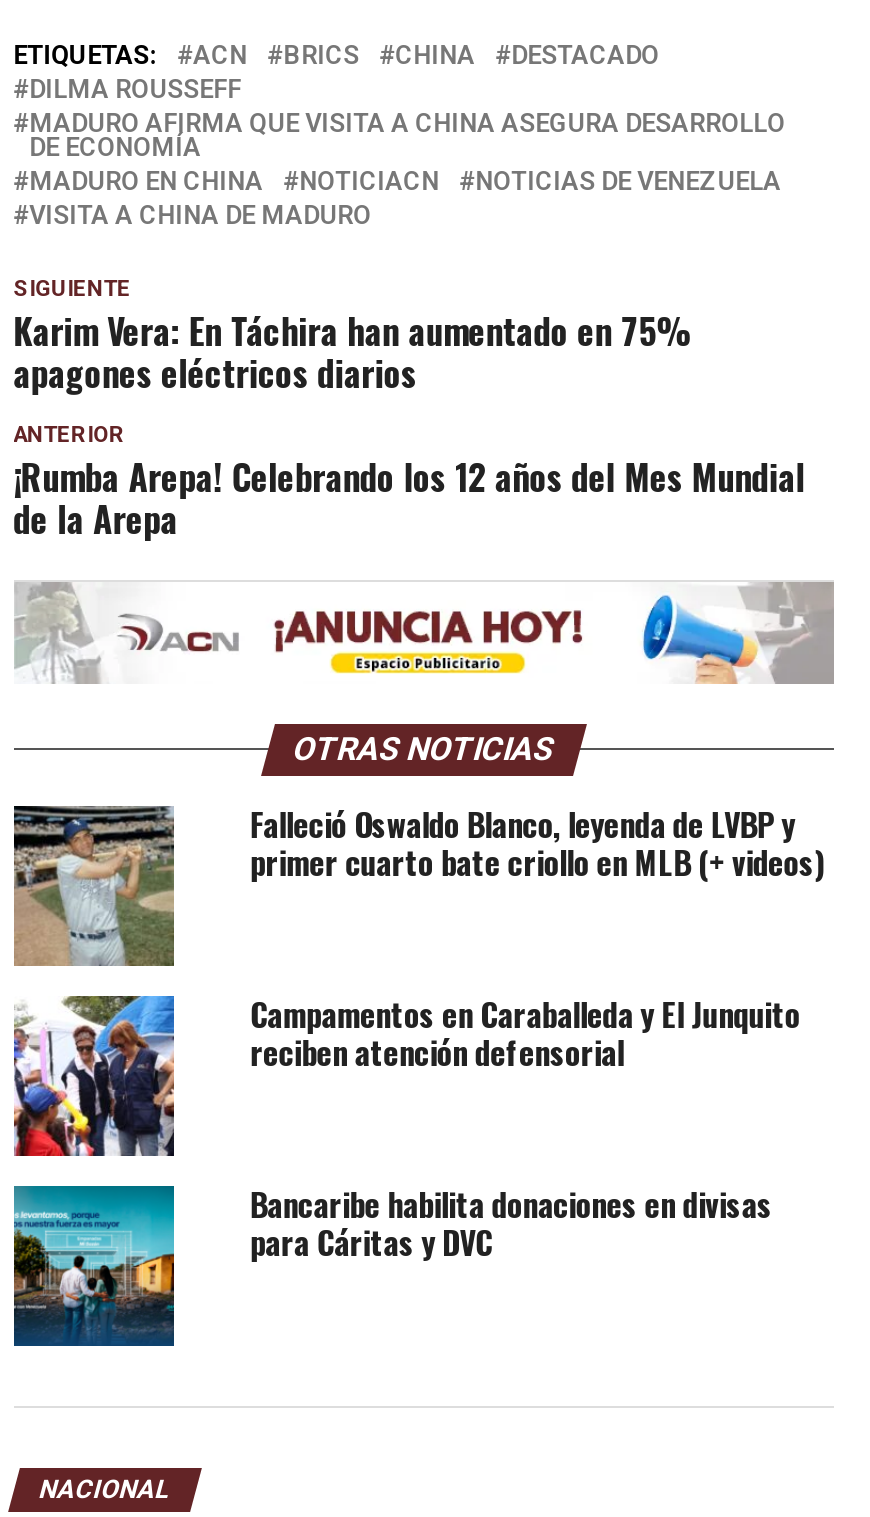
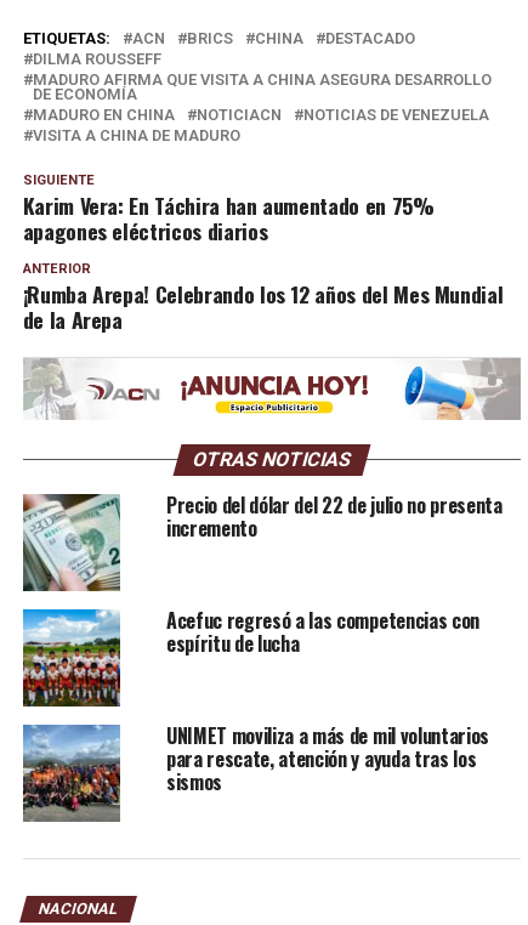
- [image]
- Falleció Oswaldo Blanco, leyenda de LVBP y
- primer cuarto bate criollo en MLB (+ videos)
+ [image]
+ Precio del dólar del 22 de julio no presenta
+ incremento

- [image]
- Campamentos en Caraballeda y El Junquito
- reciben atención defensorial
+ [image]
+ Acefuc regresó a las competencias con
+ espíritu de lucha

- [image]
- Bancaribe habilita donaciones en divisas
- para Cáritas y DVC
+ [image]
+ UNIMET moviliza a más de mil voluntarios
+ para rescate, atención y ayuda tras los
+ sismos
